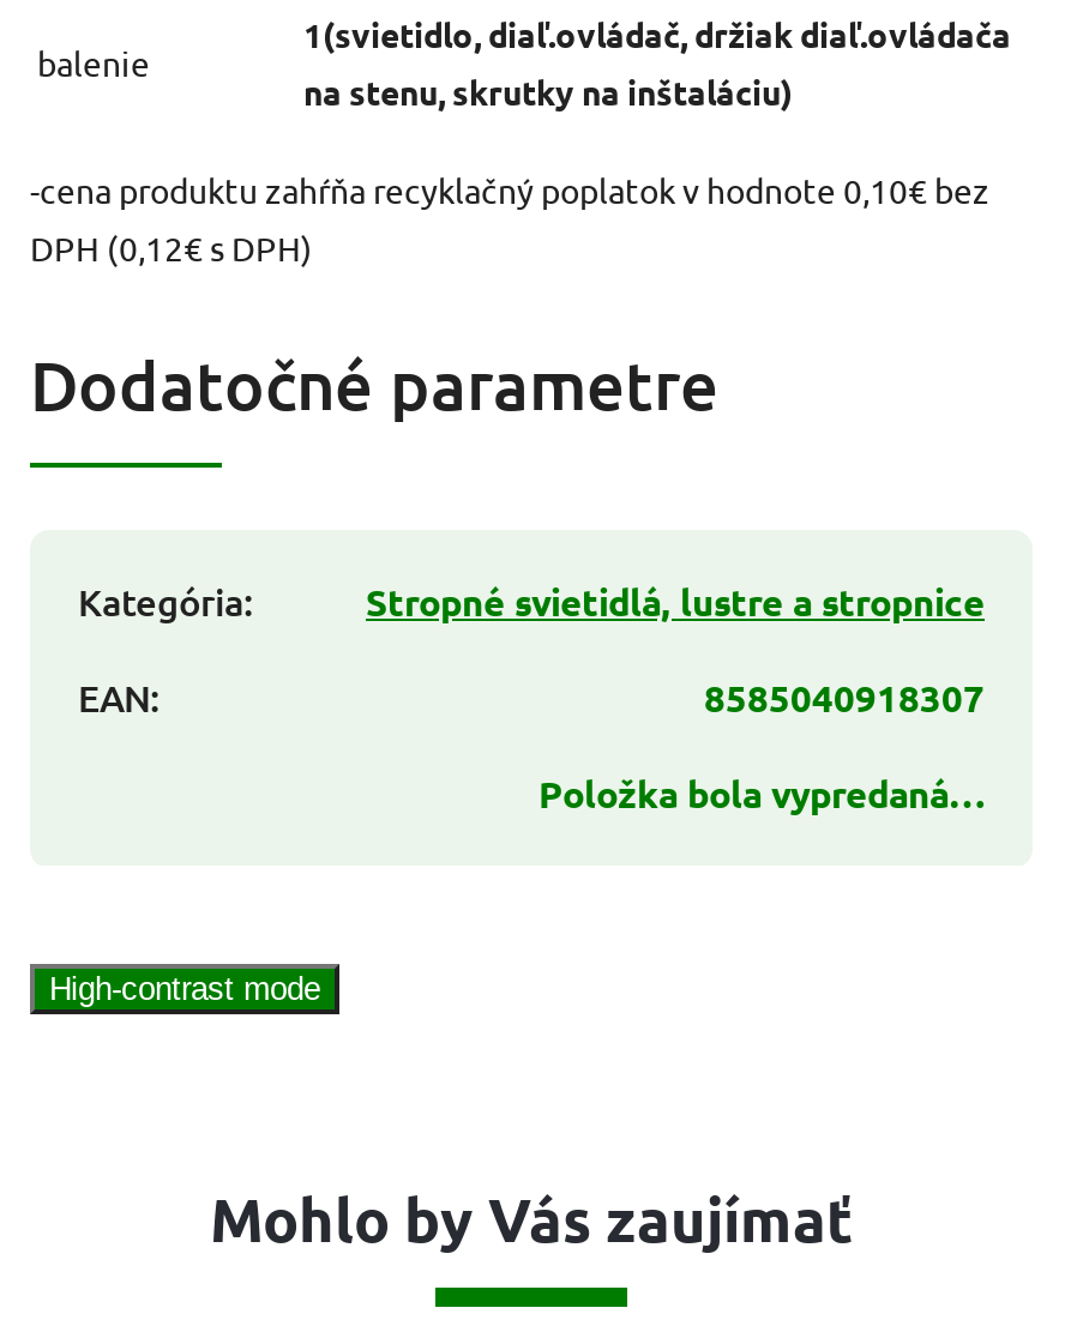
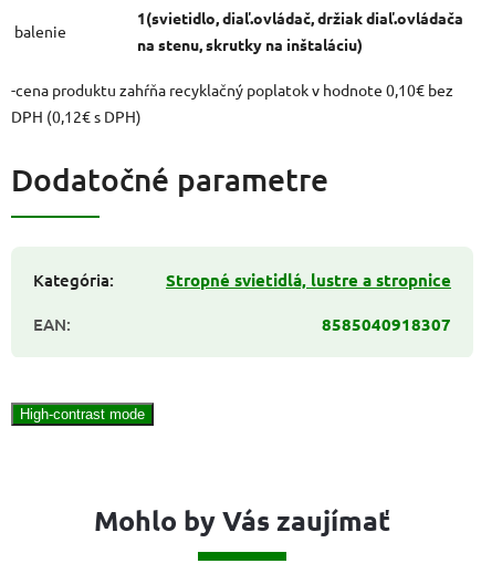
- Položka bola vypredaná…
